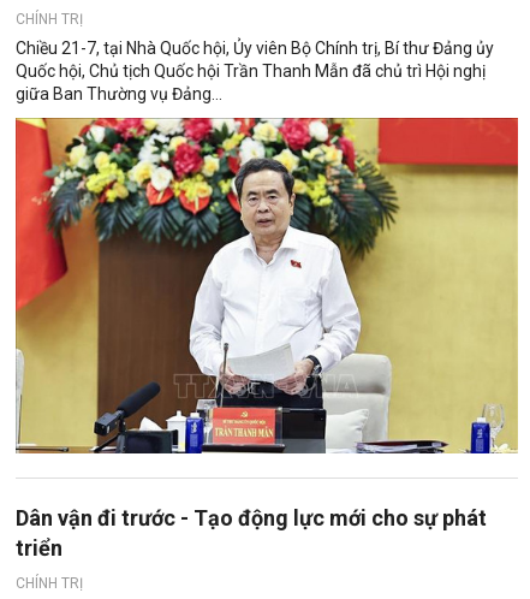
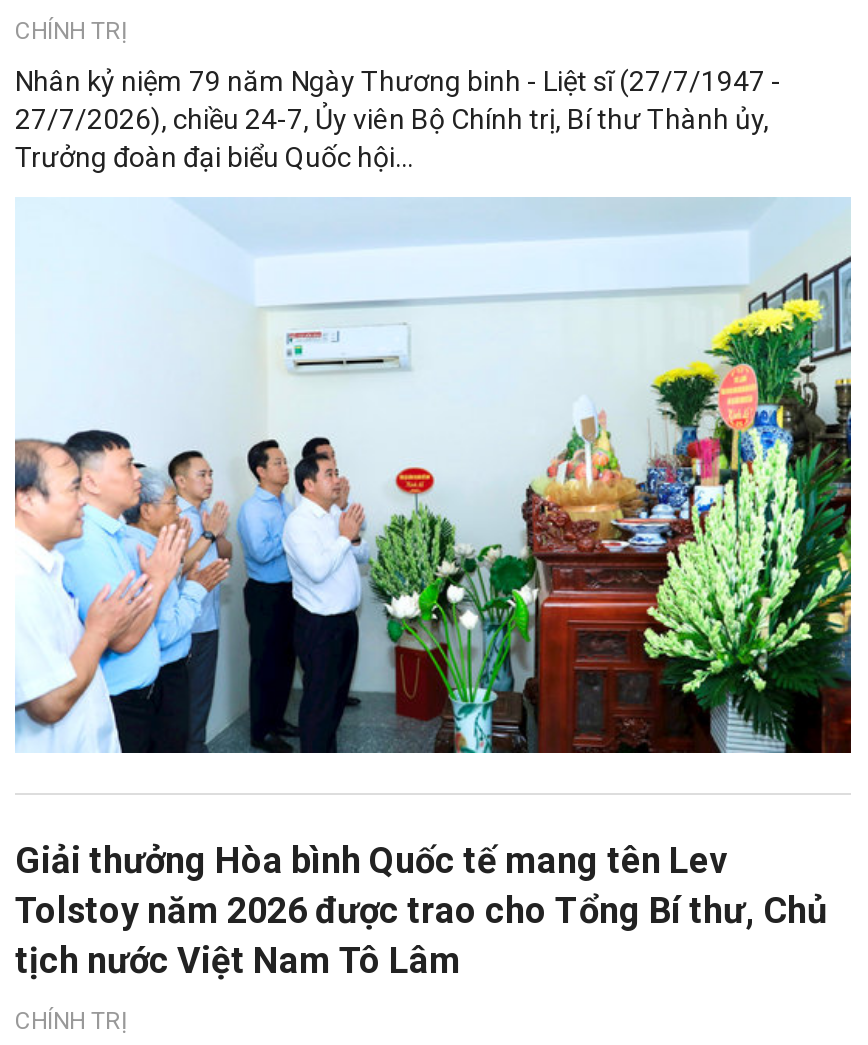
- Chiều 21-7, tại Nhà Quốc hội, Ủy viên Bộ Chính trị, Bí thư Đảng ủy
- Quốc hội, Chủ tịch Quốc hội Trần Thanh Mẫn đã chủ trì Hội nghị
- giữa Ban Thường vụ Đảng...
+ Nhân kỷ niệm 79 năm Ngày Thương binh - Liệt sĩ (27/7/1947 -
+ 27/7/2026), chiều 24-7, Ủy viên Bộ Chính trị, Bí thư Thành ủy,
+ Trưởng đoàn đại biểu Quốc hội...

- [image]
+ [image]

- Dân vận đi trước - Tạo động lực mới cho sự phát
- triển
+ Giải thưởng Hòa bình Quốc tế mang tên Lev
+ Tolstoy năm 2026 được trao cho Tổng Bí thư, Chủ
+ tịch nước Việt Nam Tô Lâm
